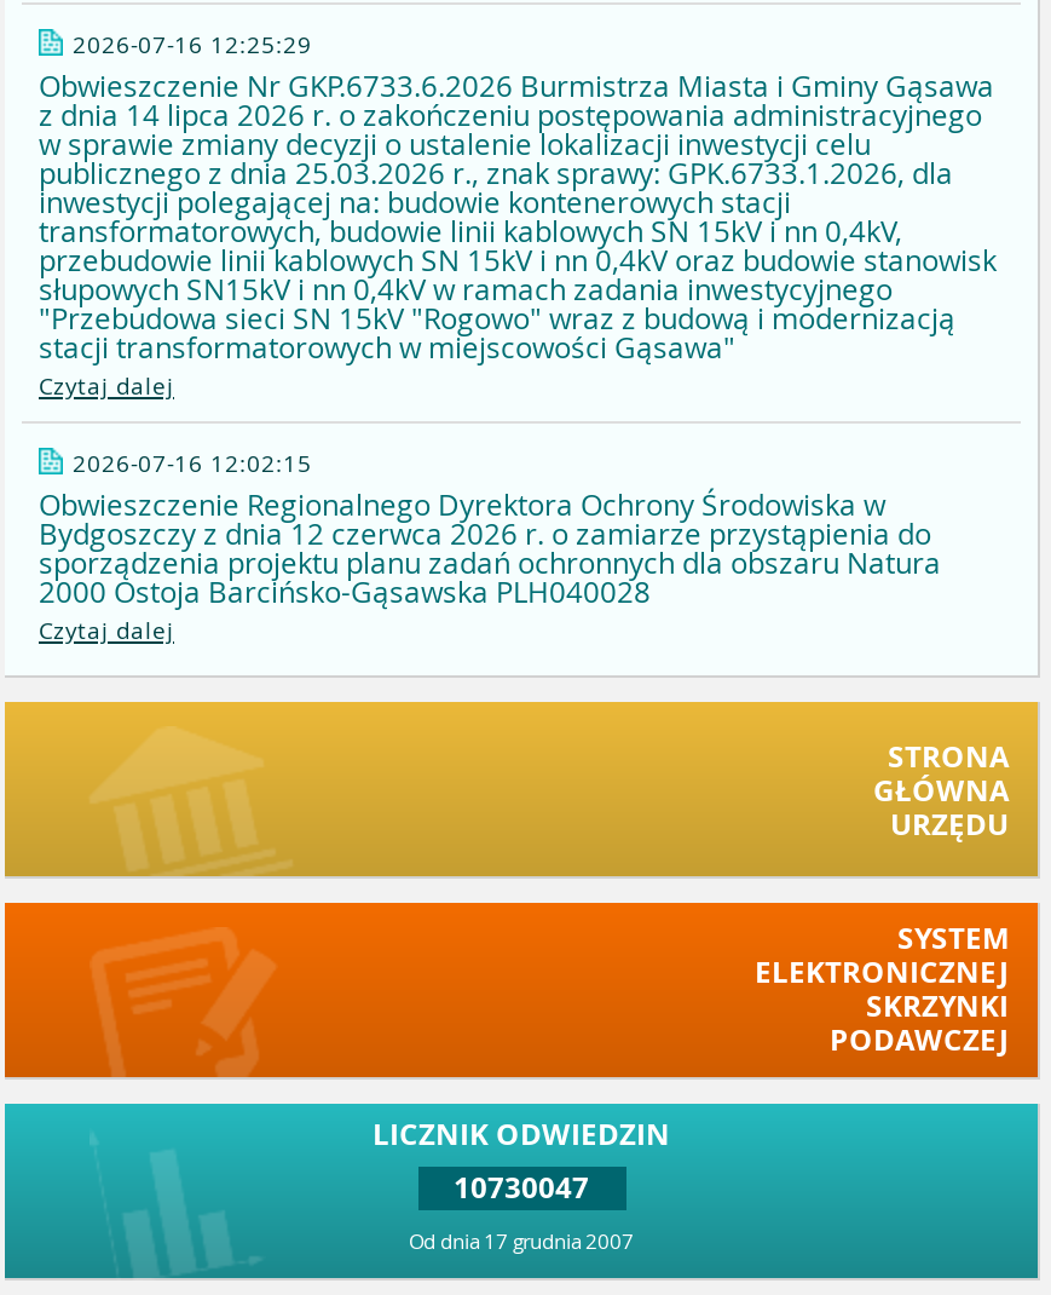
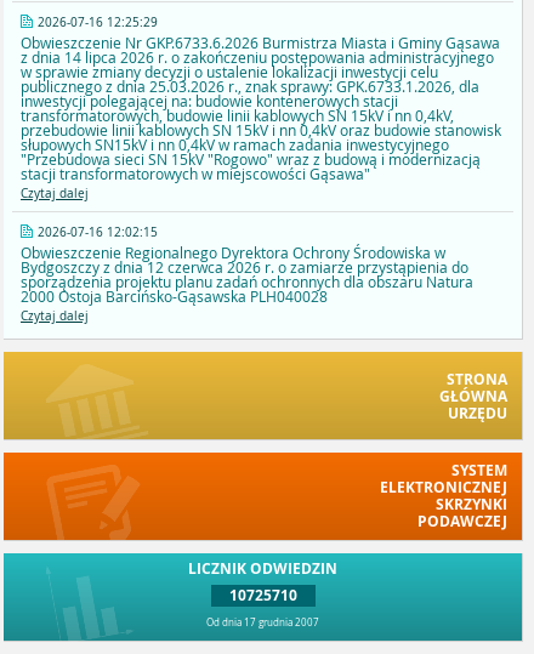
- 10730047
+ 10725710
